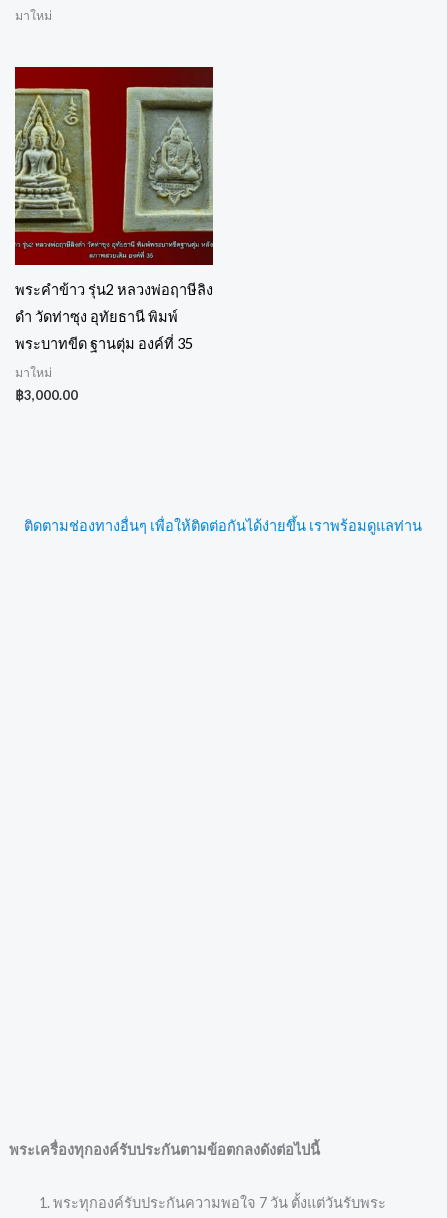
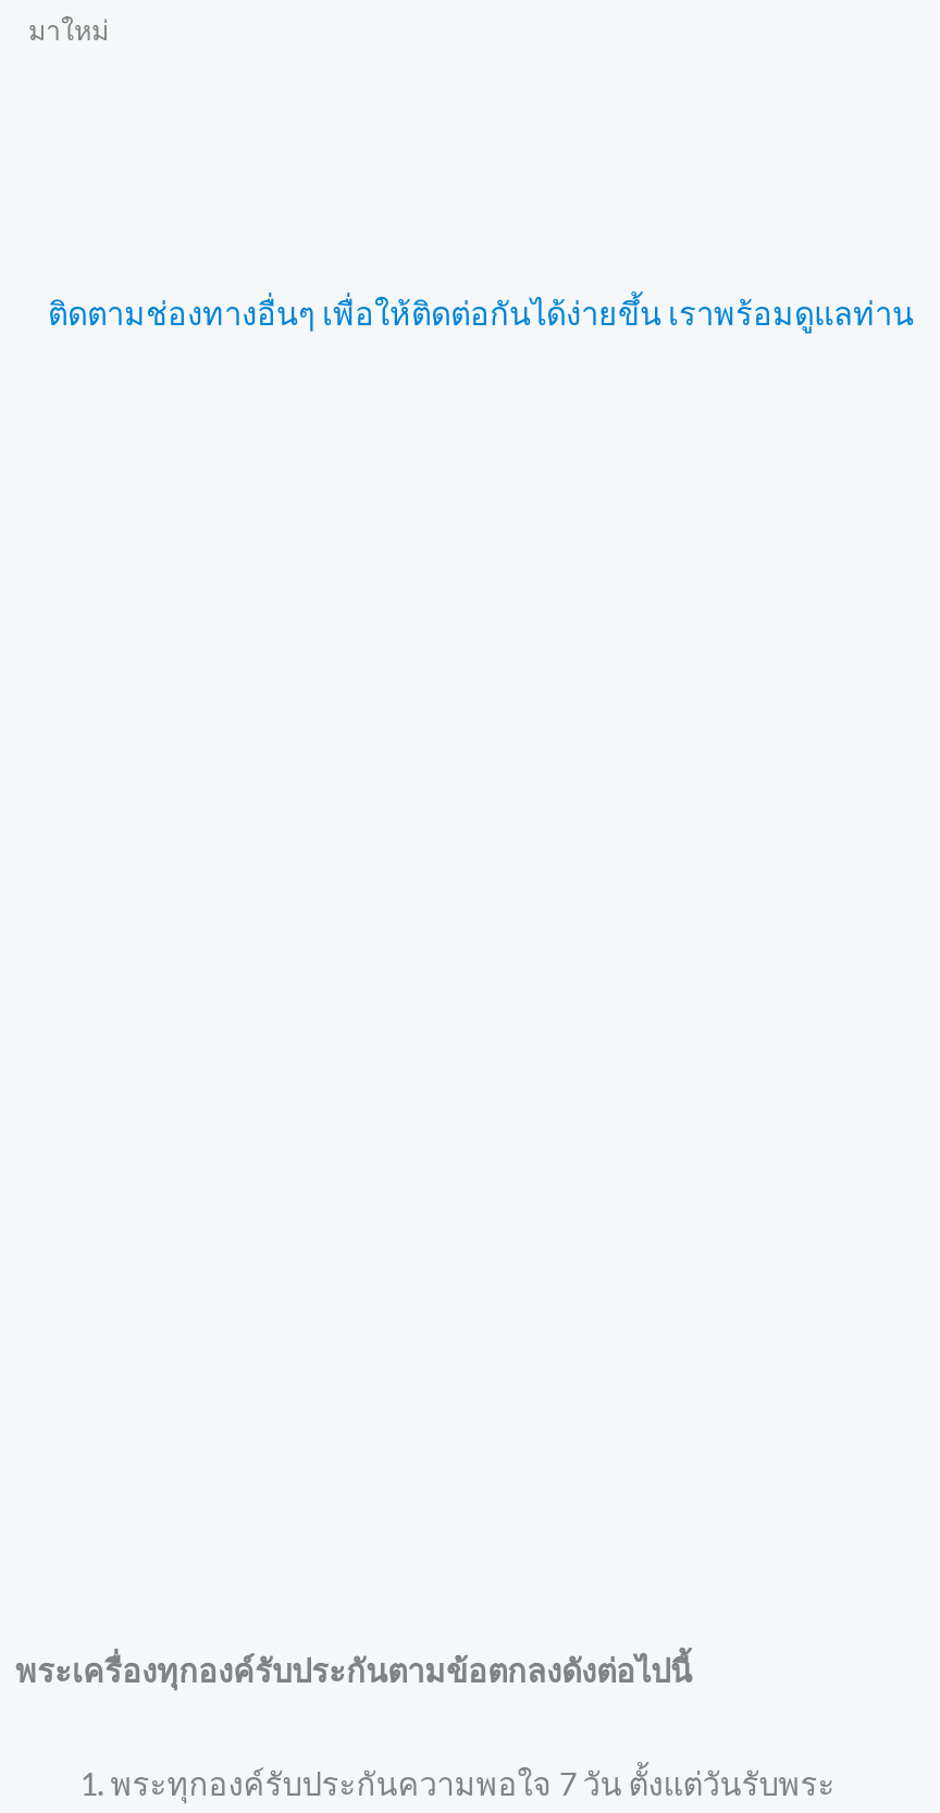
- [image]
- พระคำข้าว รุ่น2 หลวงพ่อฤาษีลิง
- ดำ วัดท่าซุง อุทัยธานี พิมพ์
- พระบาทขีด ฐานตุ่ม องค์ที่ 35
- มาใหม่
- ฿3,000.00
